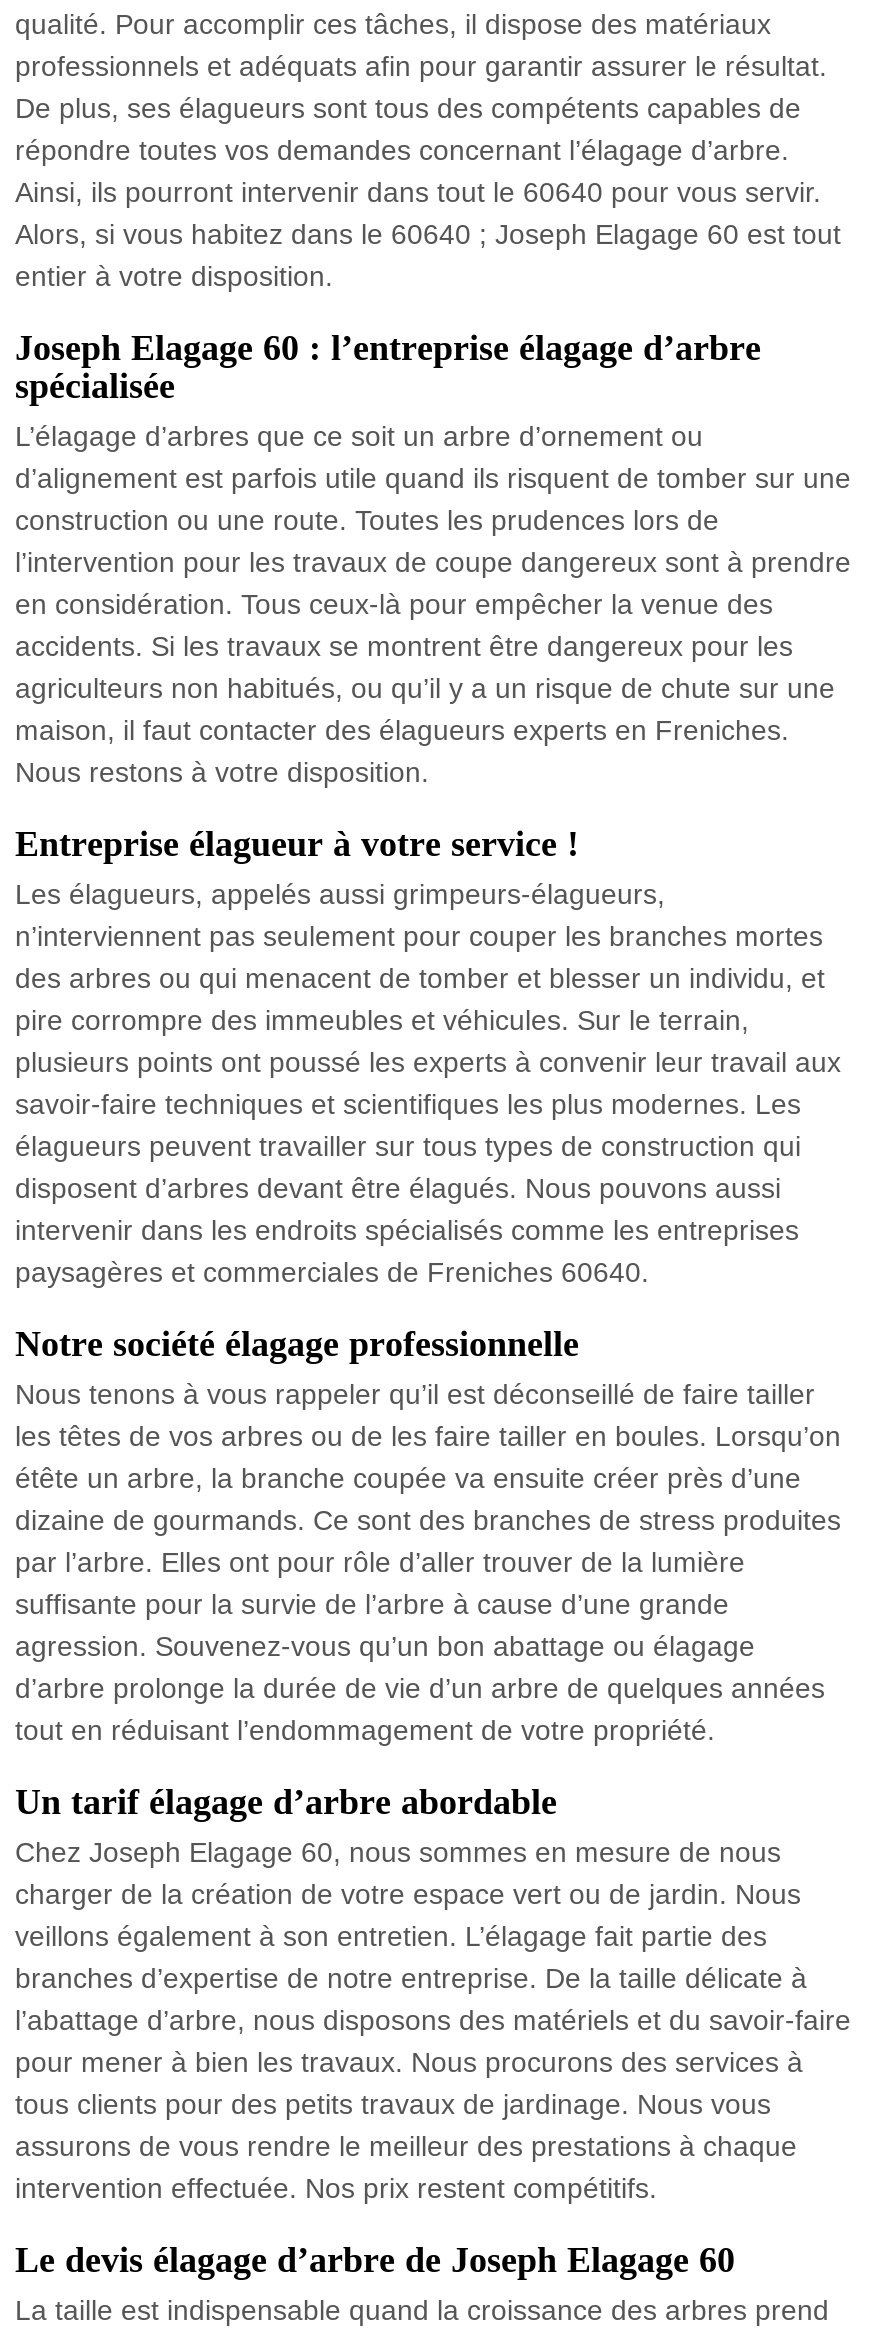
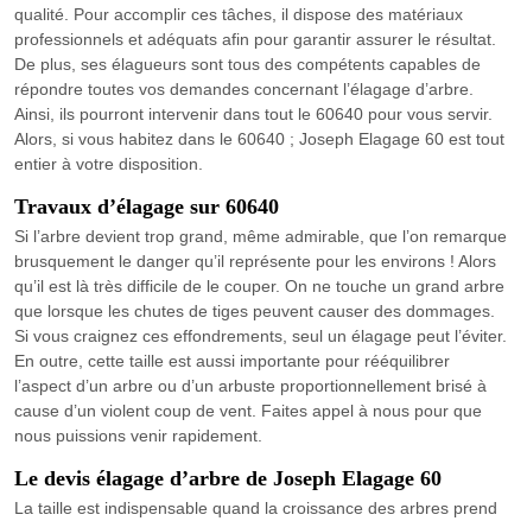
- Joseph Elagage 60 : l’entreprise élagage d’arbre
- spécialisée
- L’élagage d’arbres que ce soit un arbre d’ornement ou
- d’alignement est parfois utile quand ils risquent de tomber sur une
- construction ou une route. Toutes les prudences lors de
- l’intervention pour les travaux de coupe dangereux sont à prendre
- en considération. Tous ceux-là pour empêcher la venue des
- accidents. Si les travaux se montrent être dangereux pour les
- agriculteurs non habitués, ou qu’il y a un risque de chute sur une
- maison, il faut contacter des élagueurs experts en Freniches.
- Nous restons à votre disposition.
- Entreprise élagueur à votre service !
- Les élagueurs, appelés aussi grimpeurs-élagueurs,
- n’interviennent pas seulement pour couper les branches mortes
- des arbres ou qui menacent de tomber et blesser un individu, et
- pire corrompre des immeubles et véhicules. Sur le terrain,
- plusieurs points ont poussé les experts à convenir leur travail aux
- savoir-faire techniques et scientifiques les plus modernes. Les
- élagueurs peuvent travailler sur tous types de construction qui
- disposent d’arbres devant être élagués. Nous pouvons aussi
- intervenir dans les endroits spécialisés comme les entreprises
- paysagères et commerciales de Freniches 60640.
- Notre société élagage professionnelle
- Nous tenons à vous rappeler qu’il est déconseillé de faire tailler
- les têtes de vos arbres ou de les faire tailler en boules. Lorsqu’on
- étête un arbre, la branche coupée va ensuite créer près d’une
- dizaine de gourmands. Ce sont des branches de stress produites
- par l’arbre. Elles ont pour rôle d’aller trouver de la lumière
- suffisante pour la survie de l’arbre à cause d’une grande
- agression. Souvenez-vous qu’un bon abattage ou élagage
- d’arbre prolonge la durée de vie d’un arbre de quelques années
- tout en réduisant l’endommagement de votre propriété.
- Un tarif élagage d’arbre abordable
- Chez Joseph Elagage 60, nous sommes en mesure de nous
- charger de la création de votre espace vert ou de jardin. Nous
- veillons également à son entretien. L’élagage fait partie des
- branches d’expertise de notre entreprise. De la taille délicate à
- l’abattage d’arbre, nous disposons des matériels et du savoir-faire
- pour mener à bien les travaux. Nous procurons des services à
- tous clients pour des petits travaux de jardinage. Nous vous
- assurons de vous rendre le meilleur des prestations à chaque
- intervention effectuée. Nos prix restent compétitifs.
+ Travaux d’élagage sur 60640
+ Si l’arbre devient trop grand, même admirable, que l’on remarque
+ brusquement le danger qu’il représente pour les environs ! Alors
+ qu’il est là très difficile de le couper. On ne touche un grand arbre
+ que lorsque les chutes de tiges peuvent causer des dommages.
+ Si vous craignez ces effondrements, seul un élagage peut l’éviter.
+ En outre, cette taille est aussi importante pour rééquilibrer
+ l’aspect d’un arbre ou d’un arbuste proportionnellement brisé à
+ cause d’un violent coup de vent. Faites appel à nous pour que
+ nous puissions venir rapidement.
